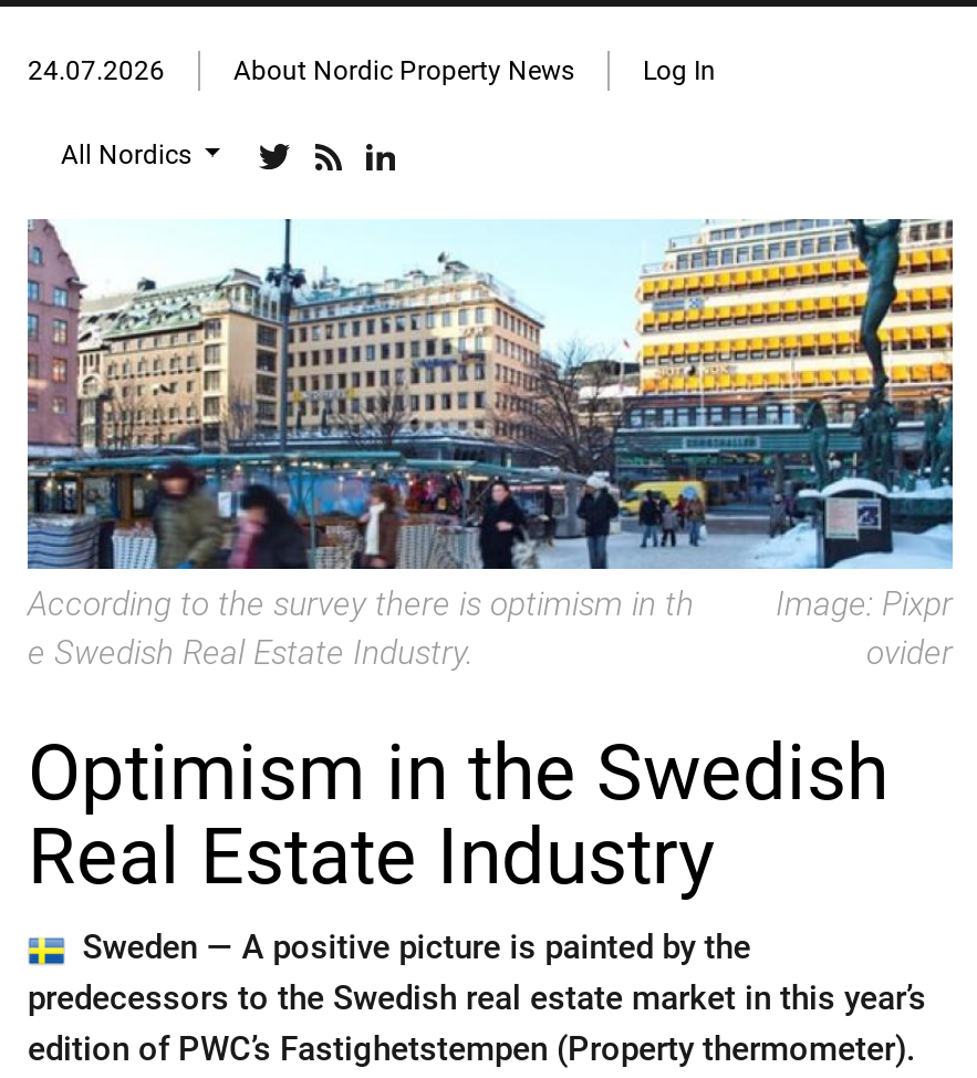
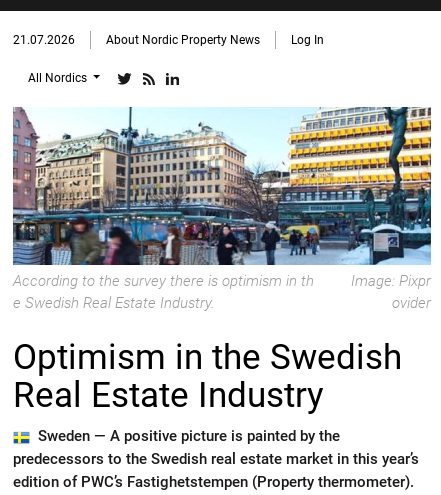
- 24.07.2026
+ 21.07.2026
